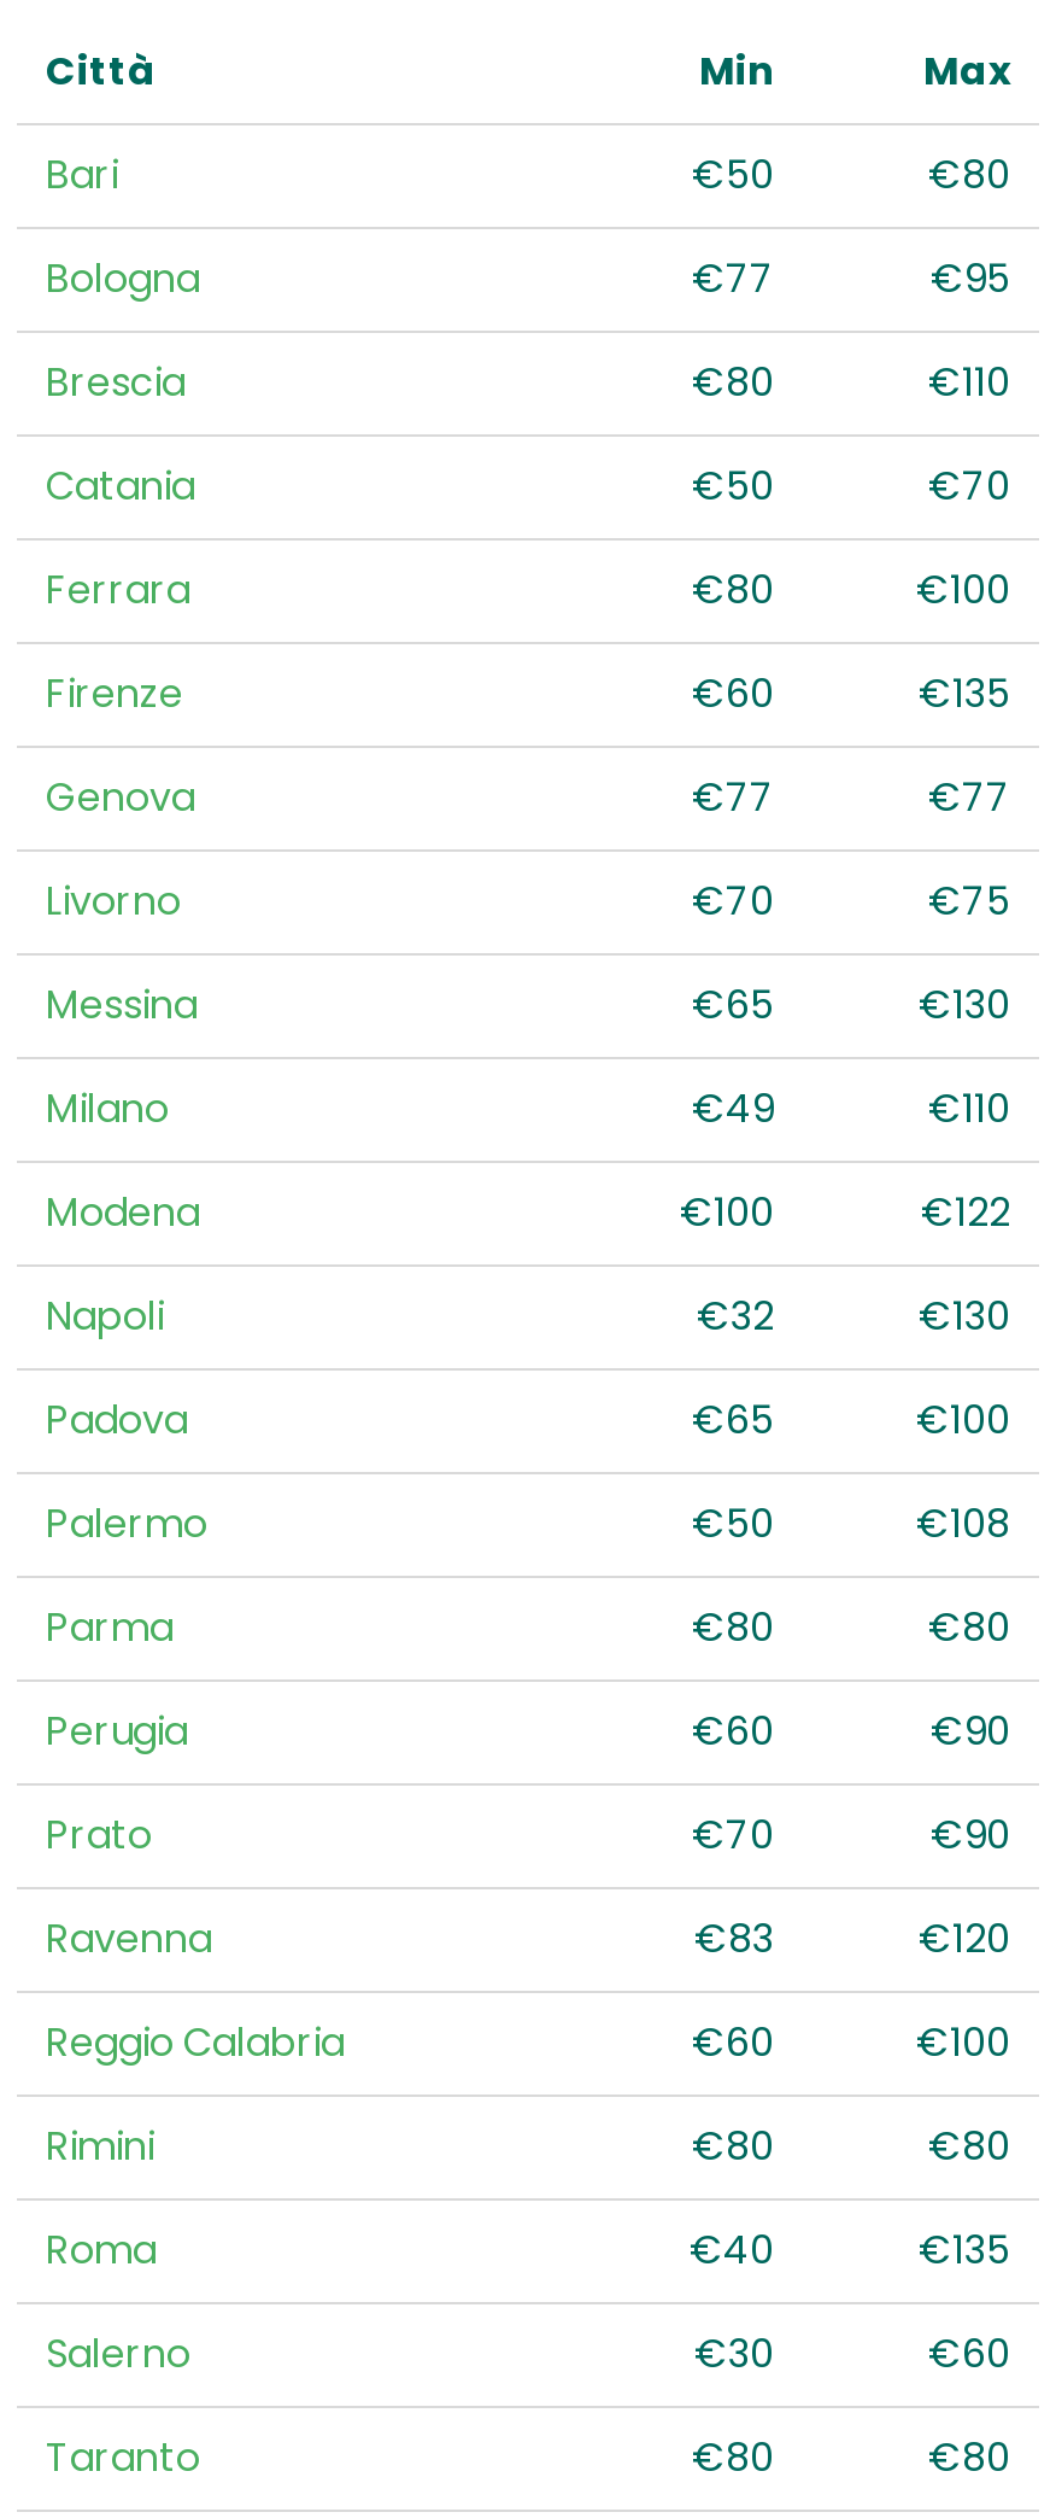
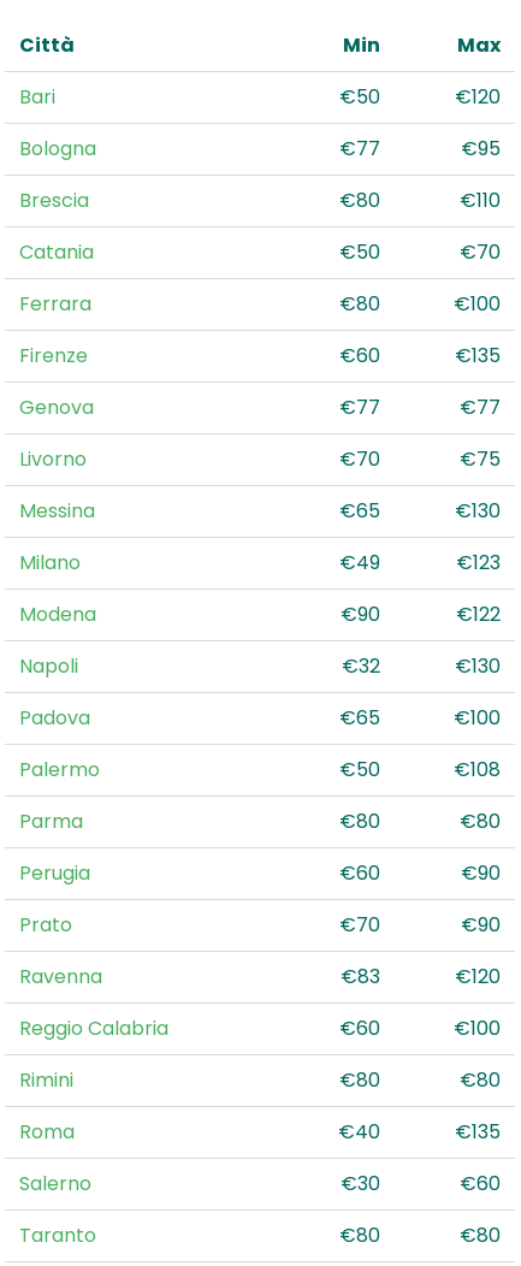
- €80
+ €120

- €110
+ €123

- €100
+ €90
